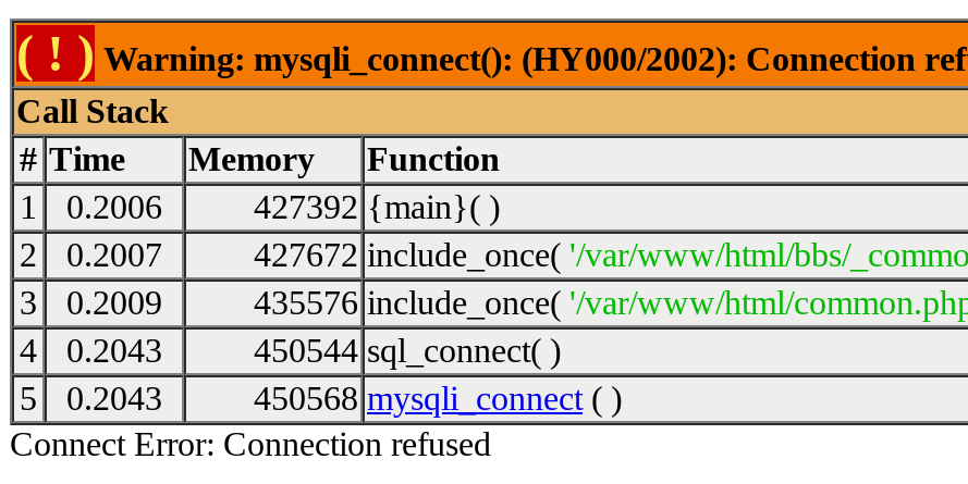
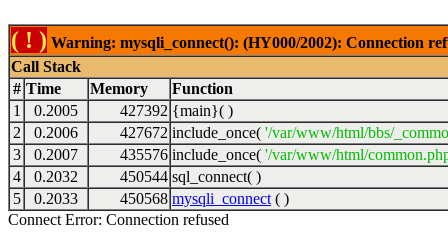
- 1 0.2006
+ 1 0.2005

- 2 0.2007
+ 2 0.2006

- 3 0.2009
+ 3 0.2007

- 4 0.2043
+ 4 0.2032

- 5 0.2043
+ 5 0.2033
